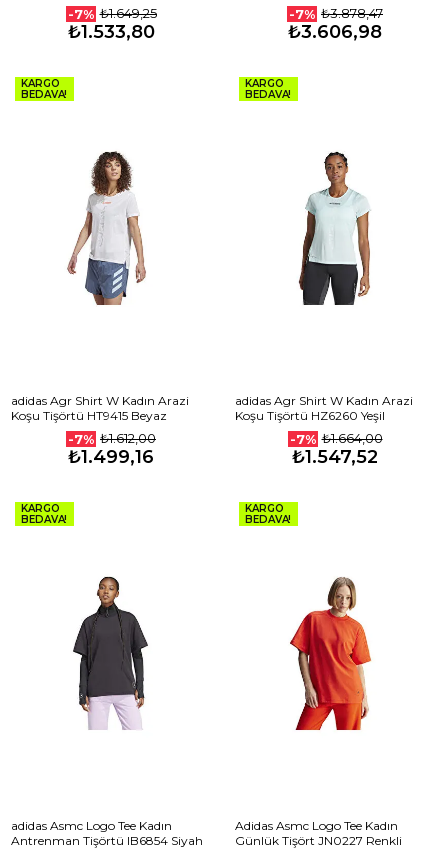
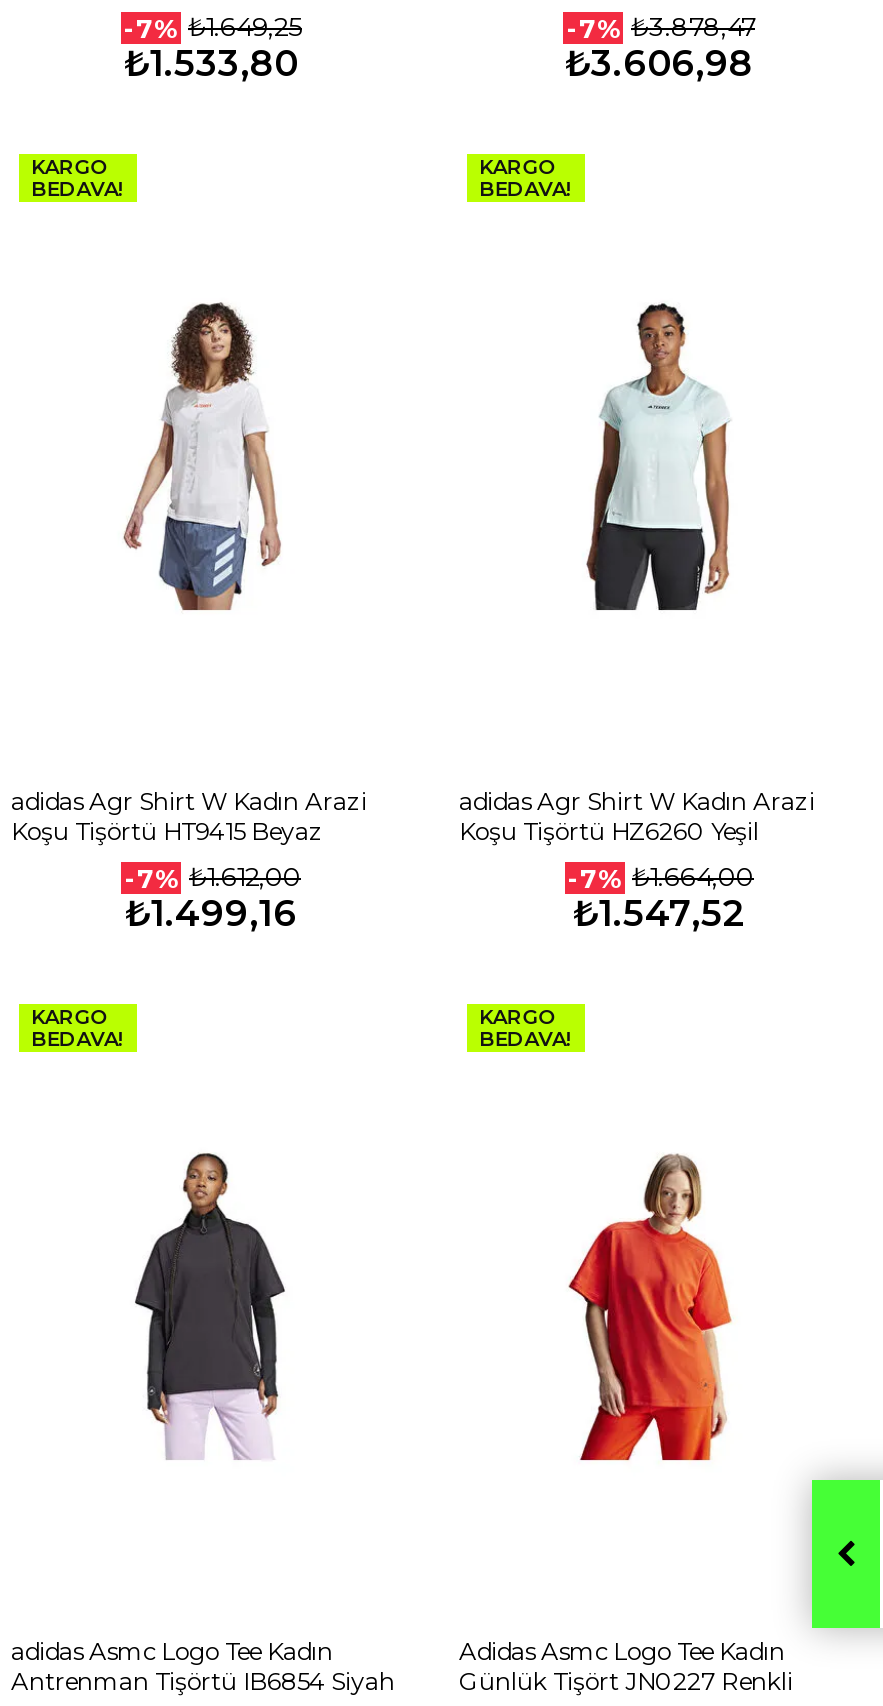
+ [image]
